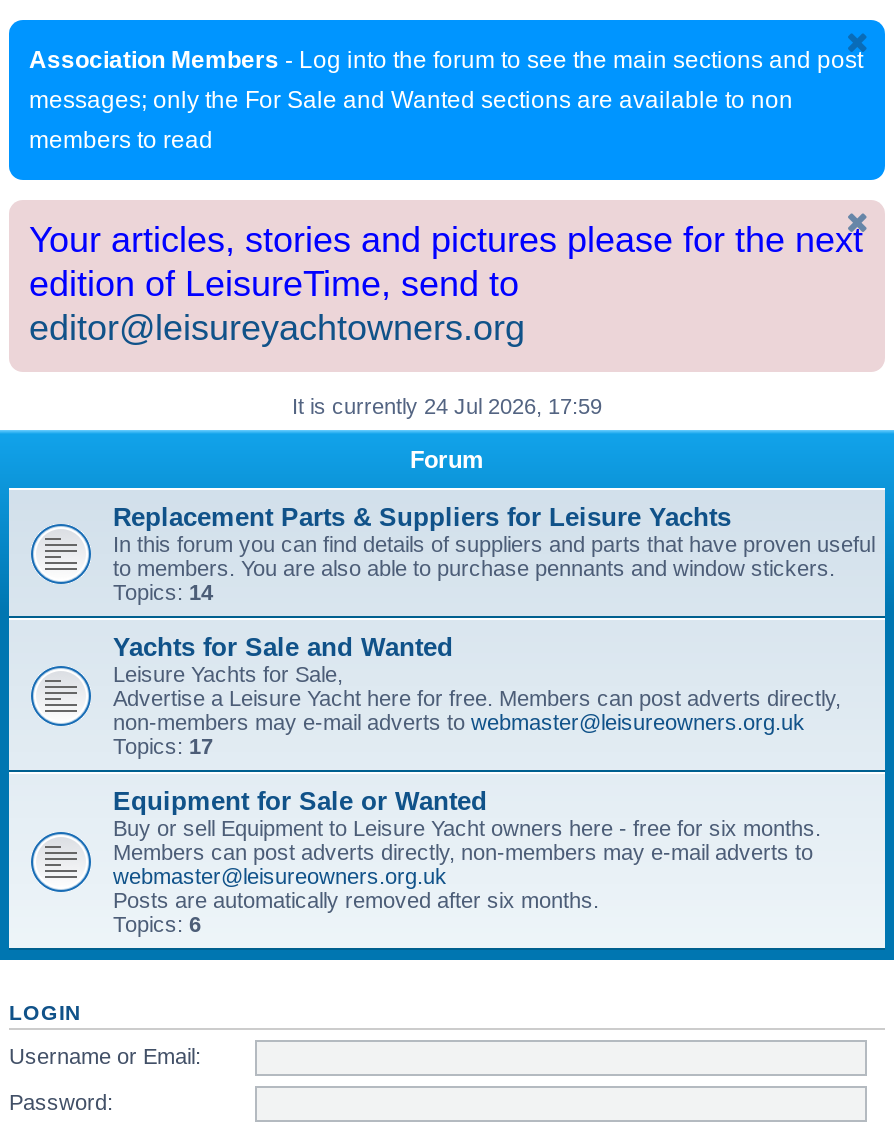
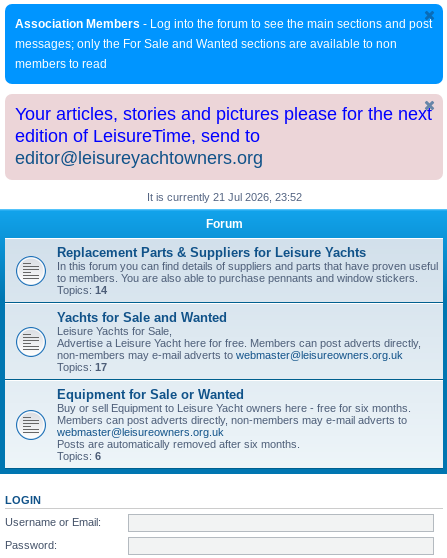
- It is currently 24 Jul 2026, 17:59
+ It is currently 21 Jul 2026, 23:52
